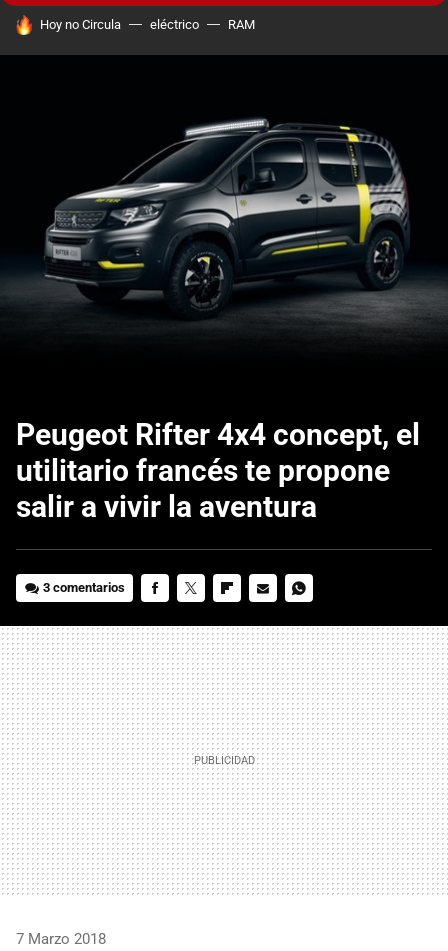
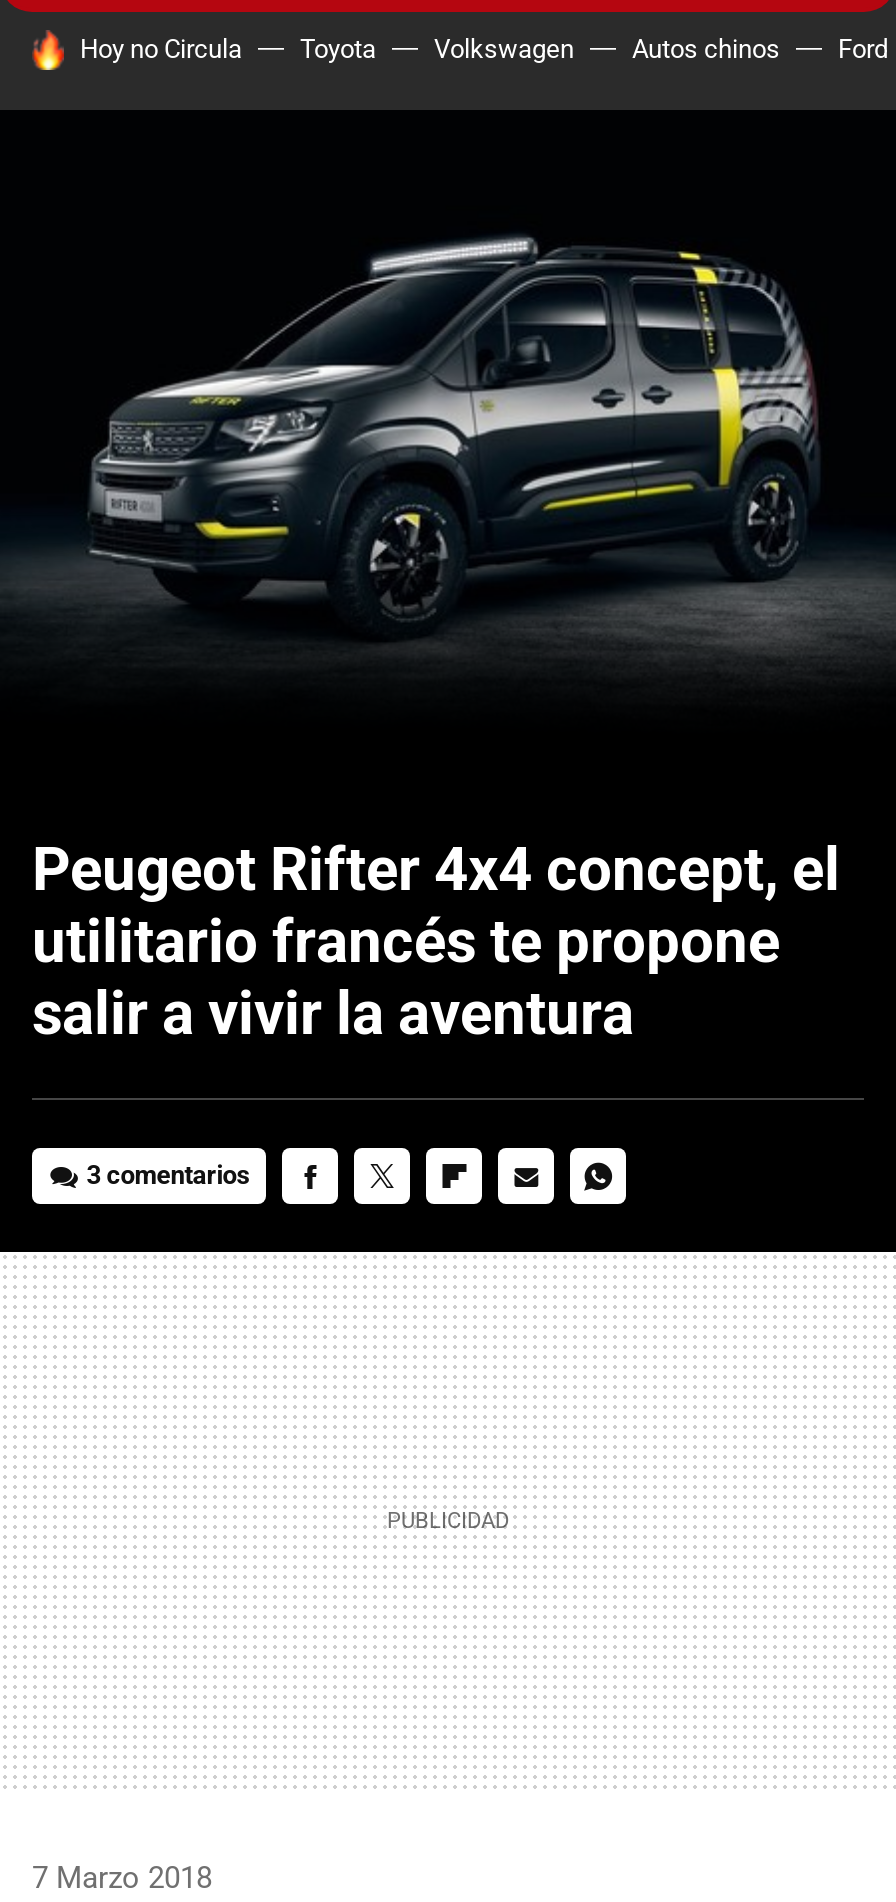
- eléctrico
- RAM
+ Toyota
+ Volkswagen
+ Autos chinos
+ Ford
